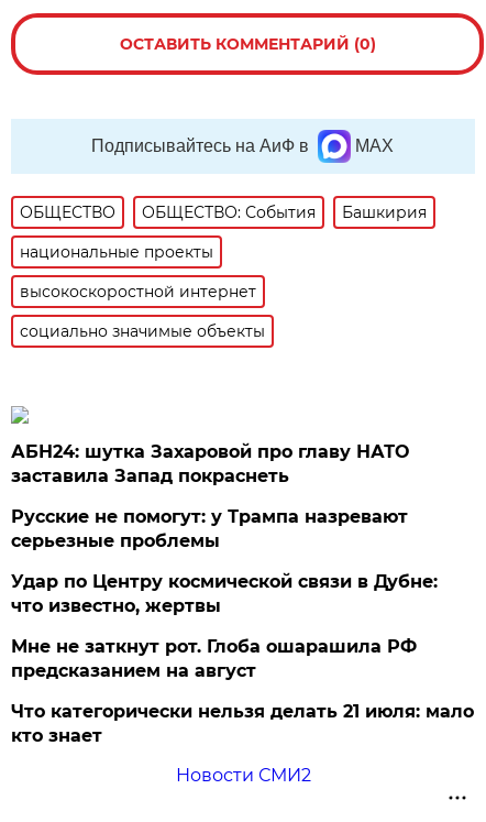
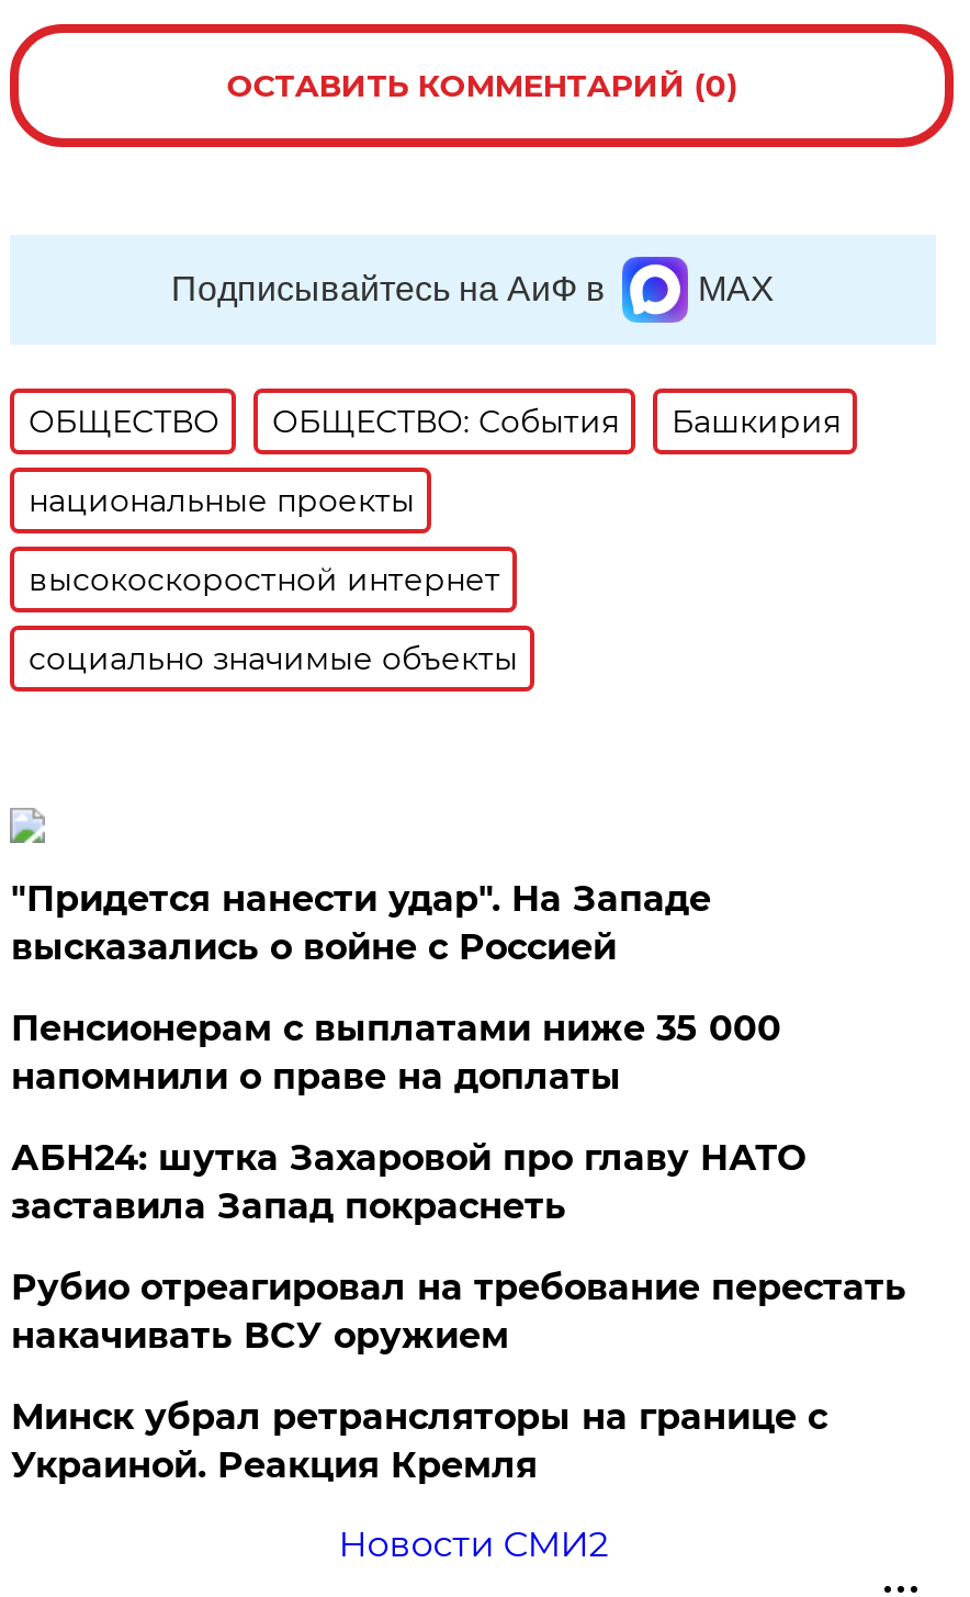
+ "Придется нанести удар". На Западе
+ высказались о войне с Россией
+ Пенсионерам с выплатами ниже 35 000
+ напомнили о праве на доплаты

moved down: АБН24: шутка Захаровой про главу НАТО | заставила Запад покраснеть

- Русские не помогут: у Трампа назревают
- серьезные проблемы
- Удар по Центру космической связи в Дубне:
- что известно, жертвы
- Мне не заткнут рот. Глоба ошарашила РФ
- предсказанием на август
- Что категорически нельзя делать 21 июля: мало
- кто знает
+ Рубио отреагировал на требование перестать
+ накачивать ВСУ оружием
+ Минск убрал ретрансляторы на границе с
+ Украиной. Реакция Кремля
